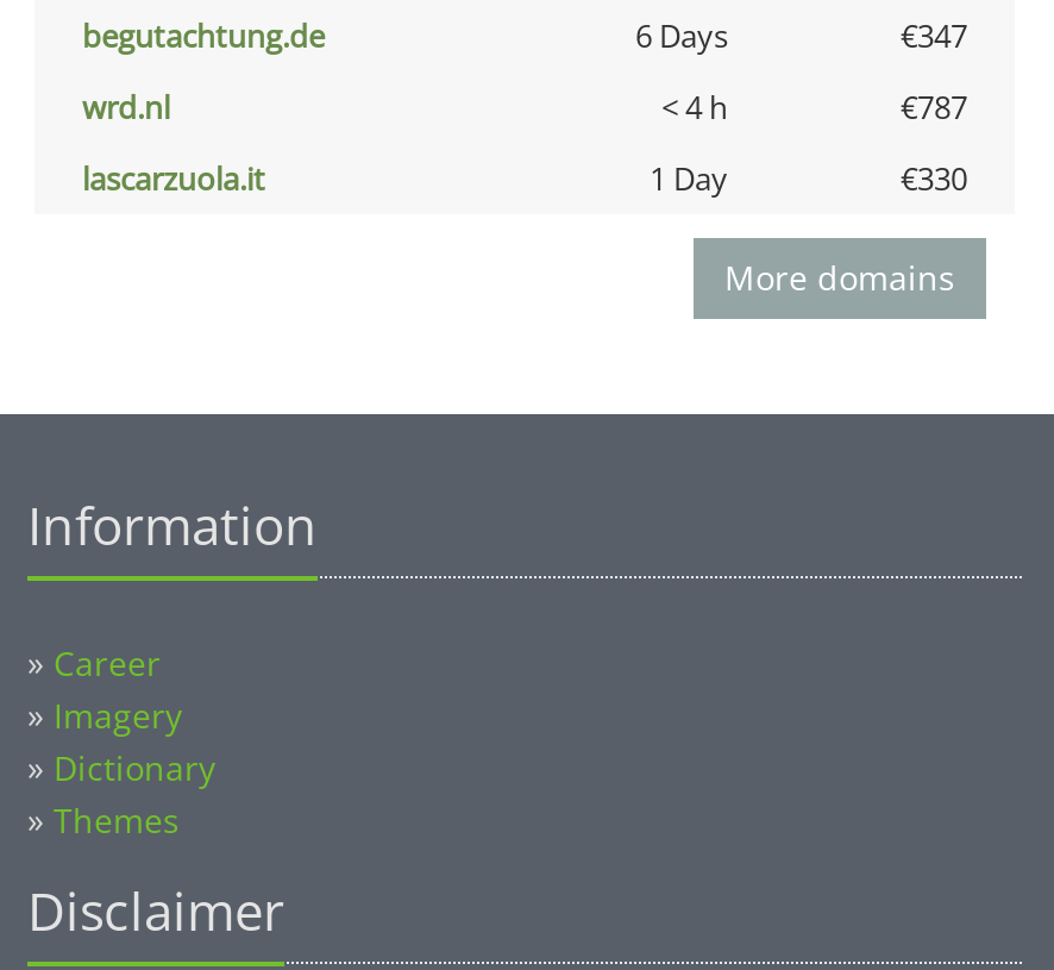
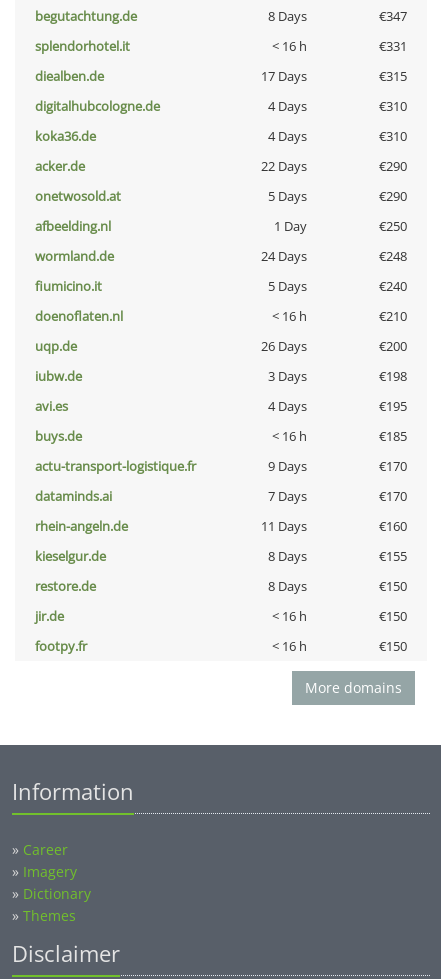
- 6 Days
+ 8 Days

- wrd.nl
- < 4 h
- €787
- lascarzuola.it
+ splendorhotel.it
+ < 16 h
+ €331
+ diealben.de
+ 17 Days
+ €315
+ digitalhubcologne.de
+ 4 Days
+ €310
+ koka36.de
+ 4 Days
+ €310
+ acker.de
+ 22 Days
+ €290
+ onetwosold.at
+ 5 Days
+ €290
+ afbeelding.nl

- €330
+ €250
+ wormland.de
+ 24 Days
+ €248
+ fiumicino.it
+ 5 Days
+ €240
+ doenoflaten.nl
+ < 16 h
+ €210
+ uqp.de
+ 26 Days
+ €200
+ iubw.de
+ 3 Days
+ €198
+ avi.es
+ 4 Days
+ €195
+ buys.de
+ < 16 h
+ €185
+ actu-transport-logistique.fr
+ 9 Days
+ €170
+ dataminds.ai
+ 7 Days
+ €170
+ rhein-angeln.de
+ 11 Days
+ €160
+ kieselgur.de
+ 8 Days
+ €155
+ restore.de
+ 8 Days
+ €150
+ jir.de
+ < 16 h
+ €150
+ footpy.fr
+ < 16 h
+ €150
